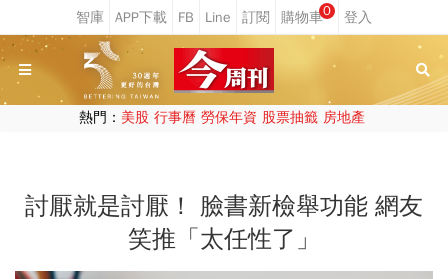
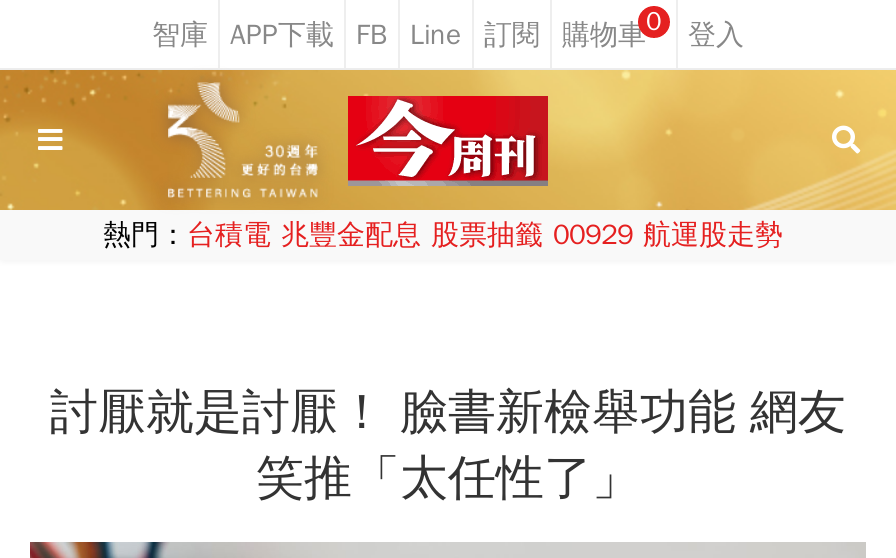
- 熱門：美股 行事曆 勞保年資 股票抽籤 房地產
+ 熱門：台積電 兆豐金配息 股票抽籤 00929 航運股走勢
